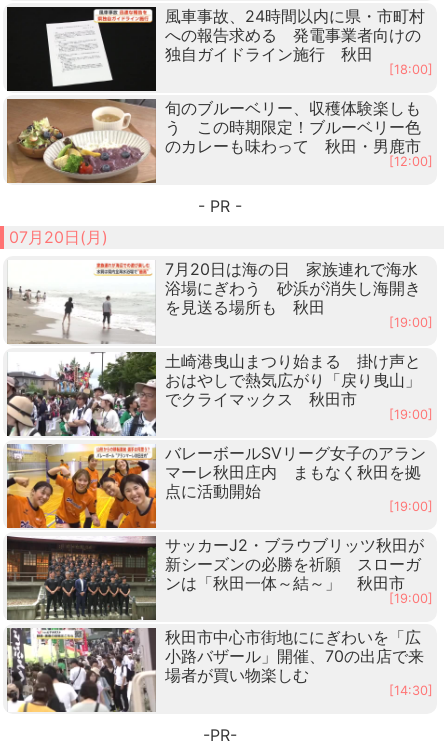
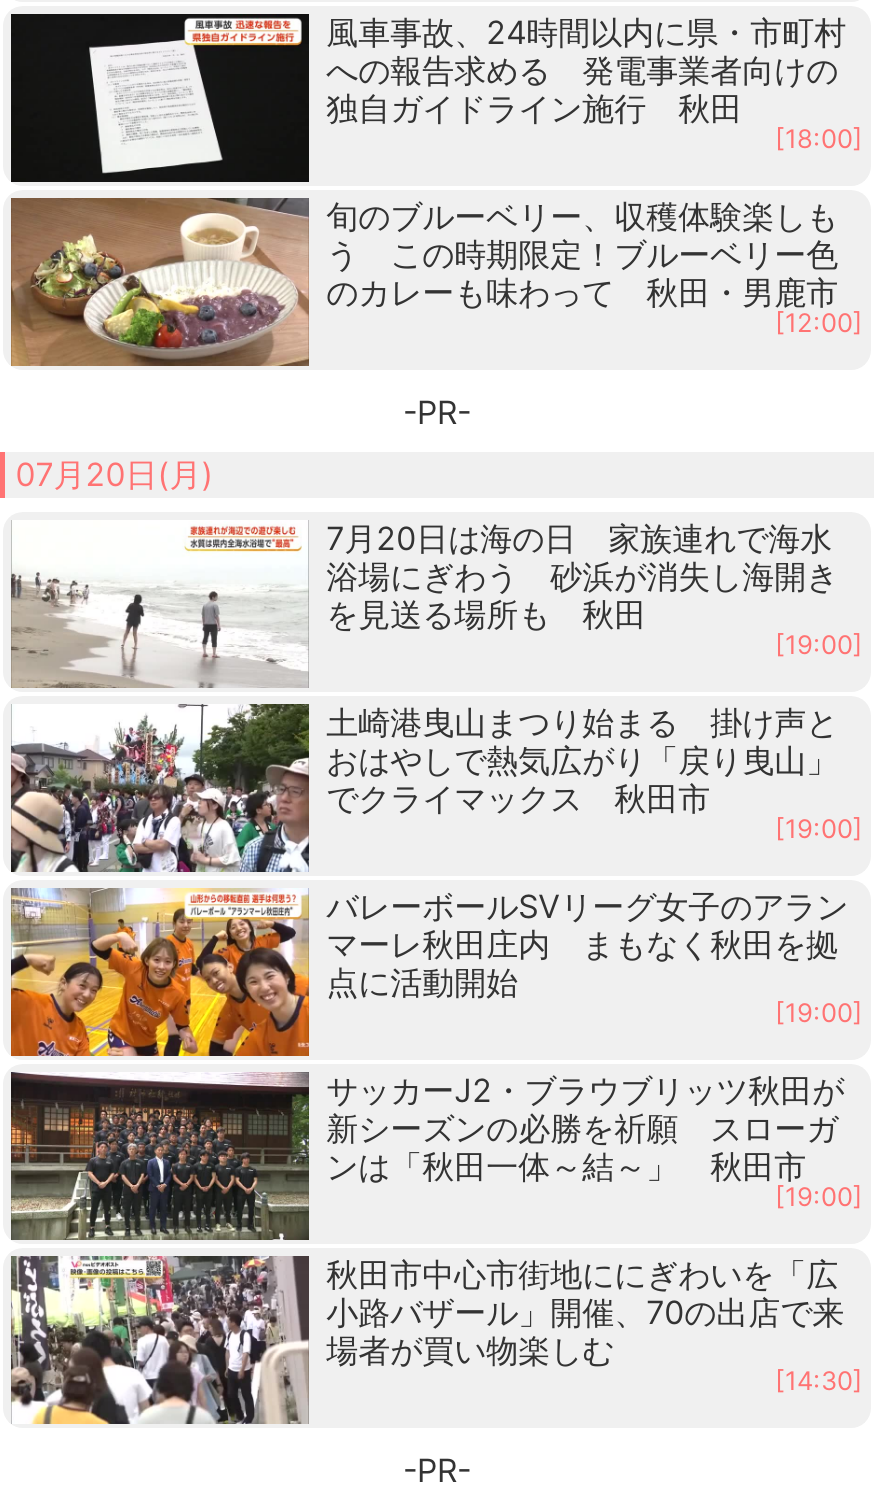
- - PR -
+ -PR-
